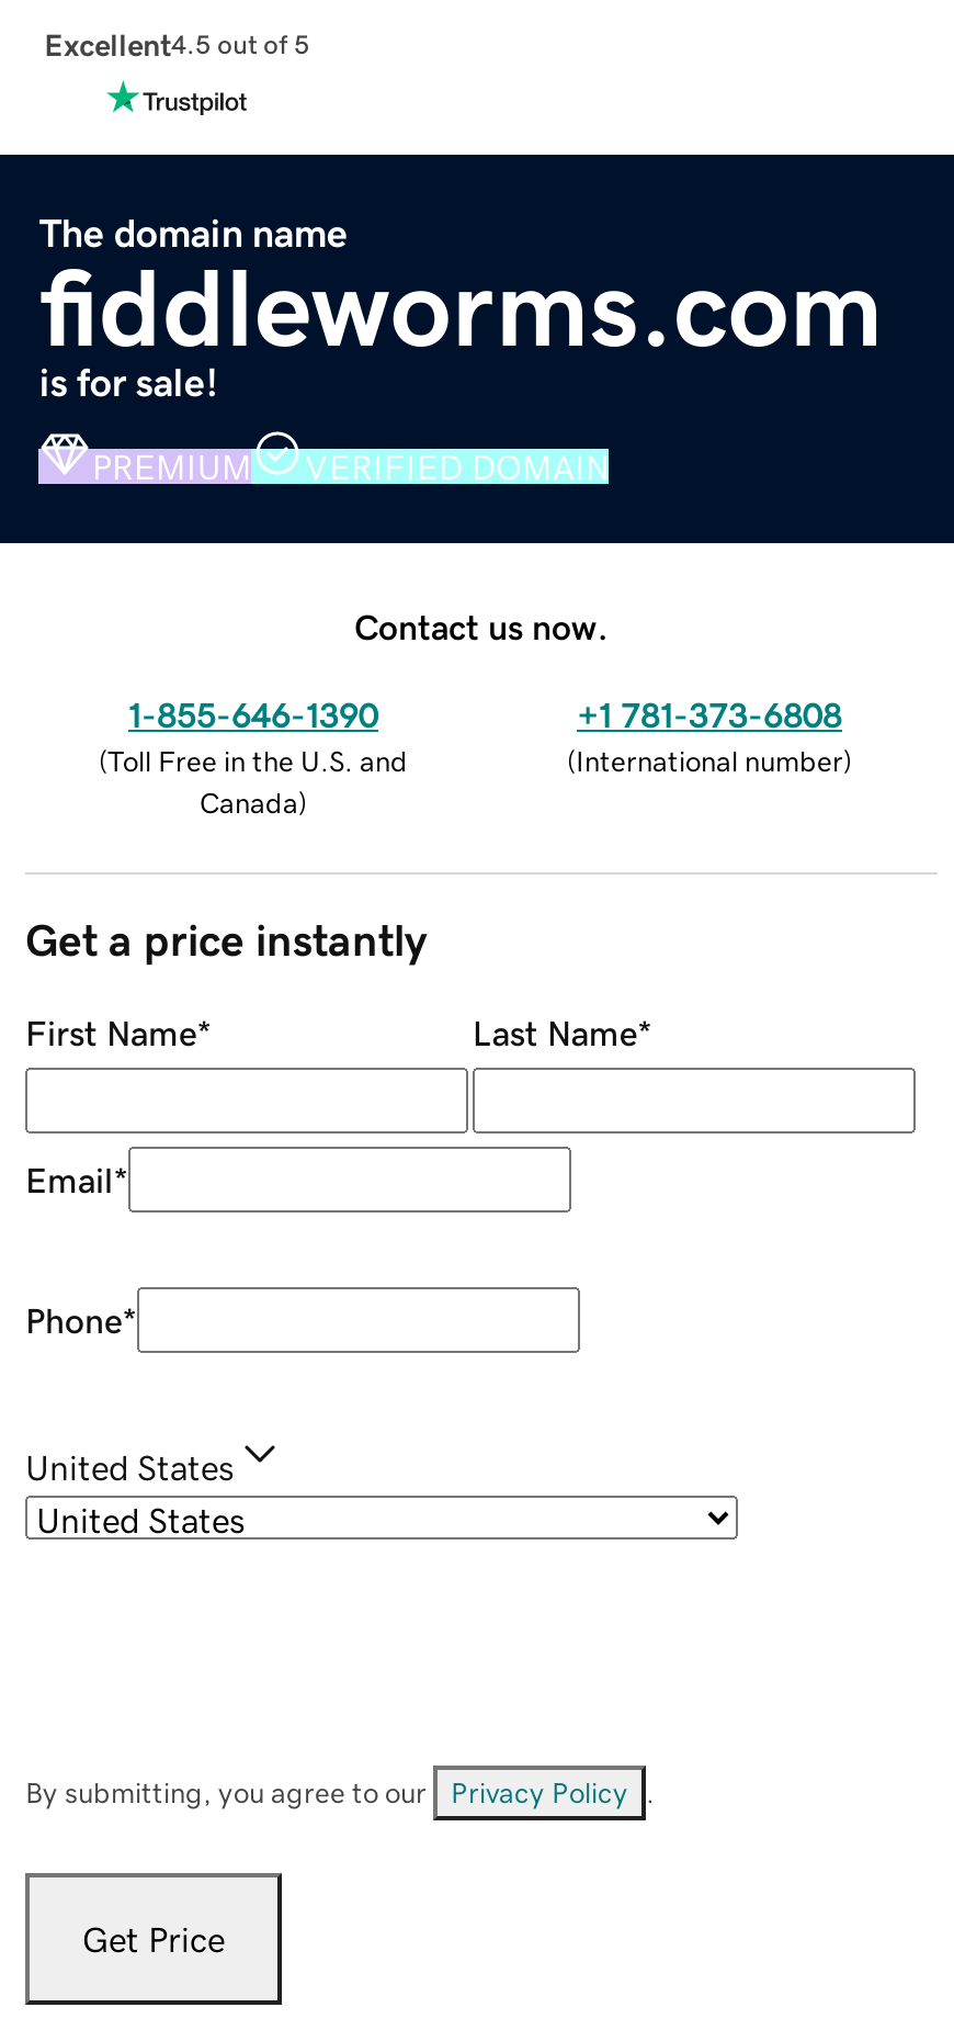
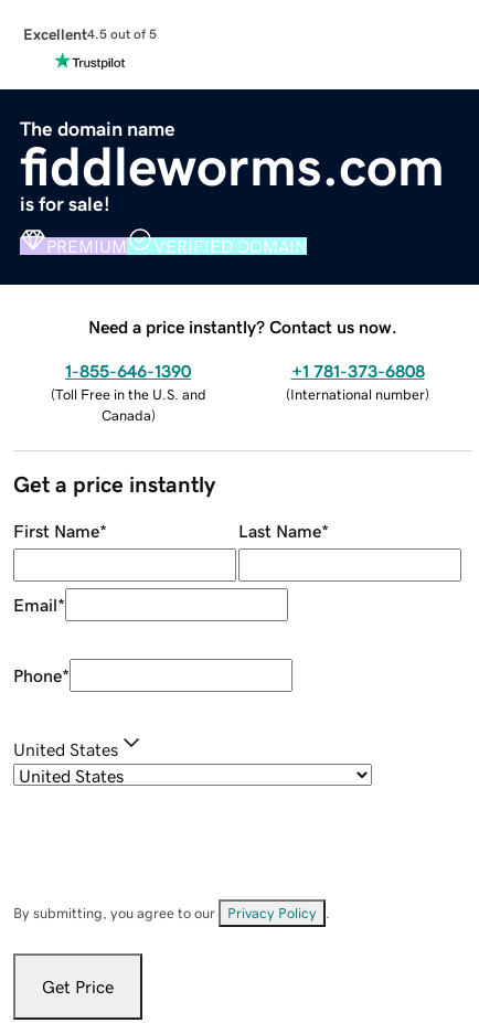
- Contact us now.
+ Need a price instantly? Contact us now.
